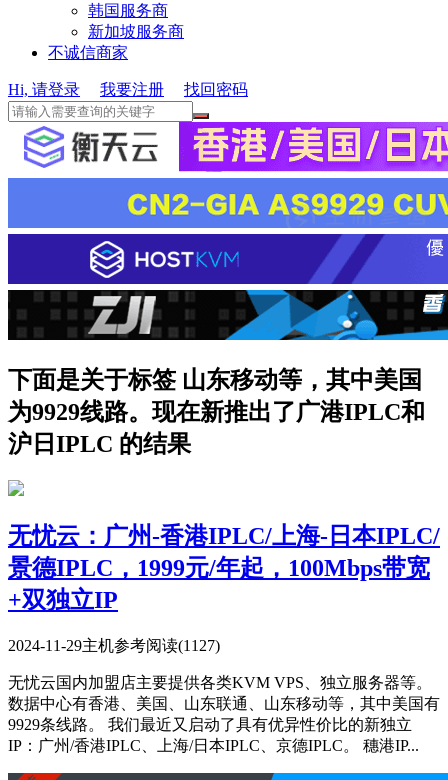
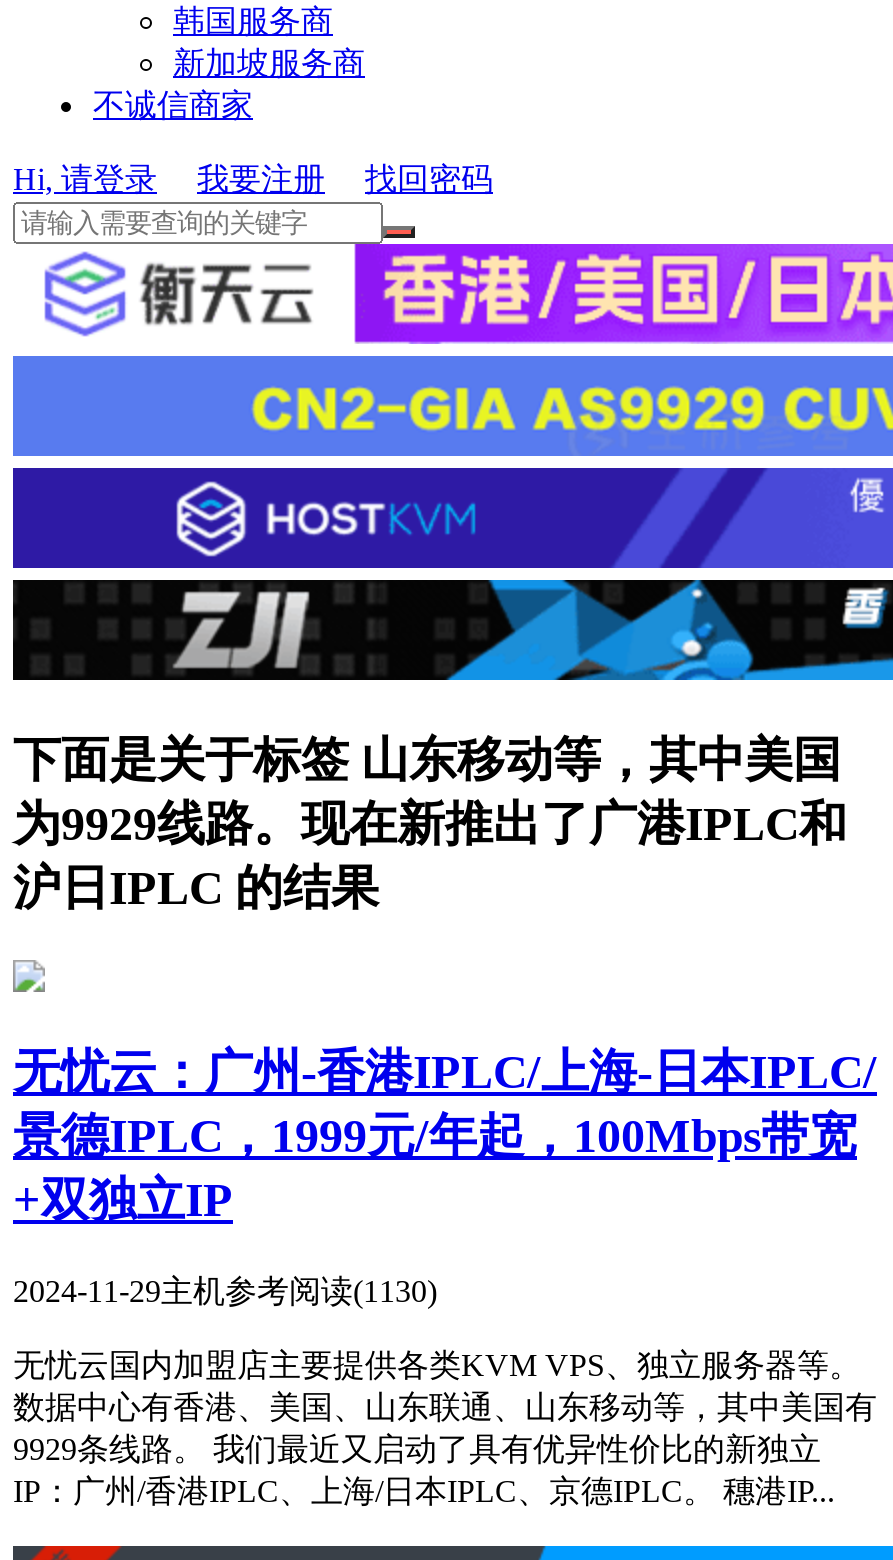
- 2024-11-29主机参考阅读(1127)
+ 2024-11-29主机参考阅读(1130)
